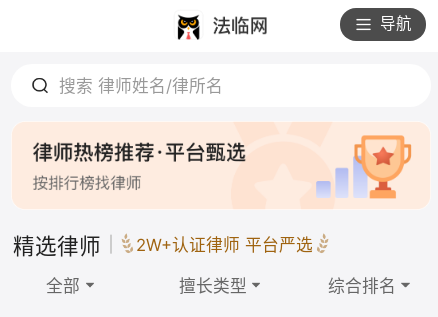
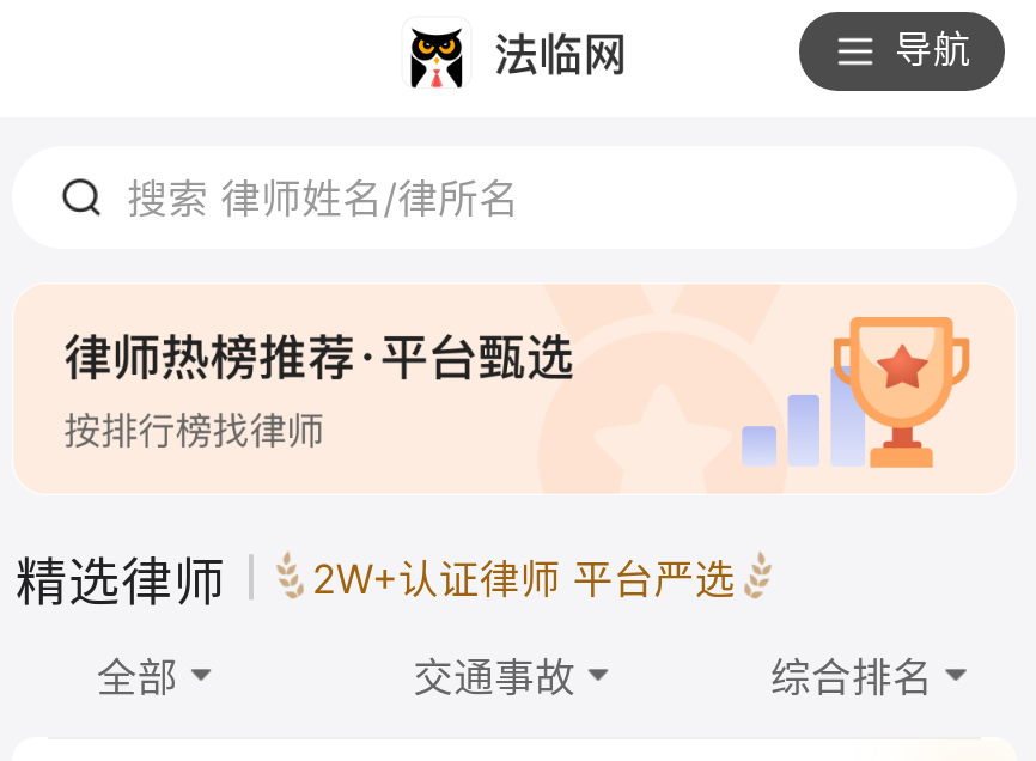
- 擅长类型
+ 交通事故
